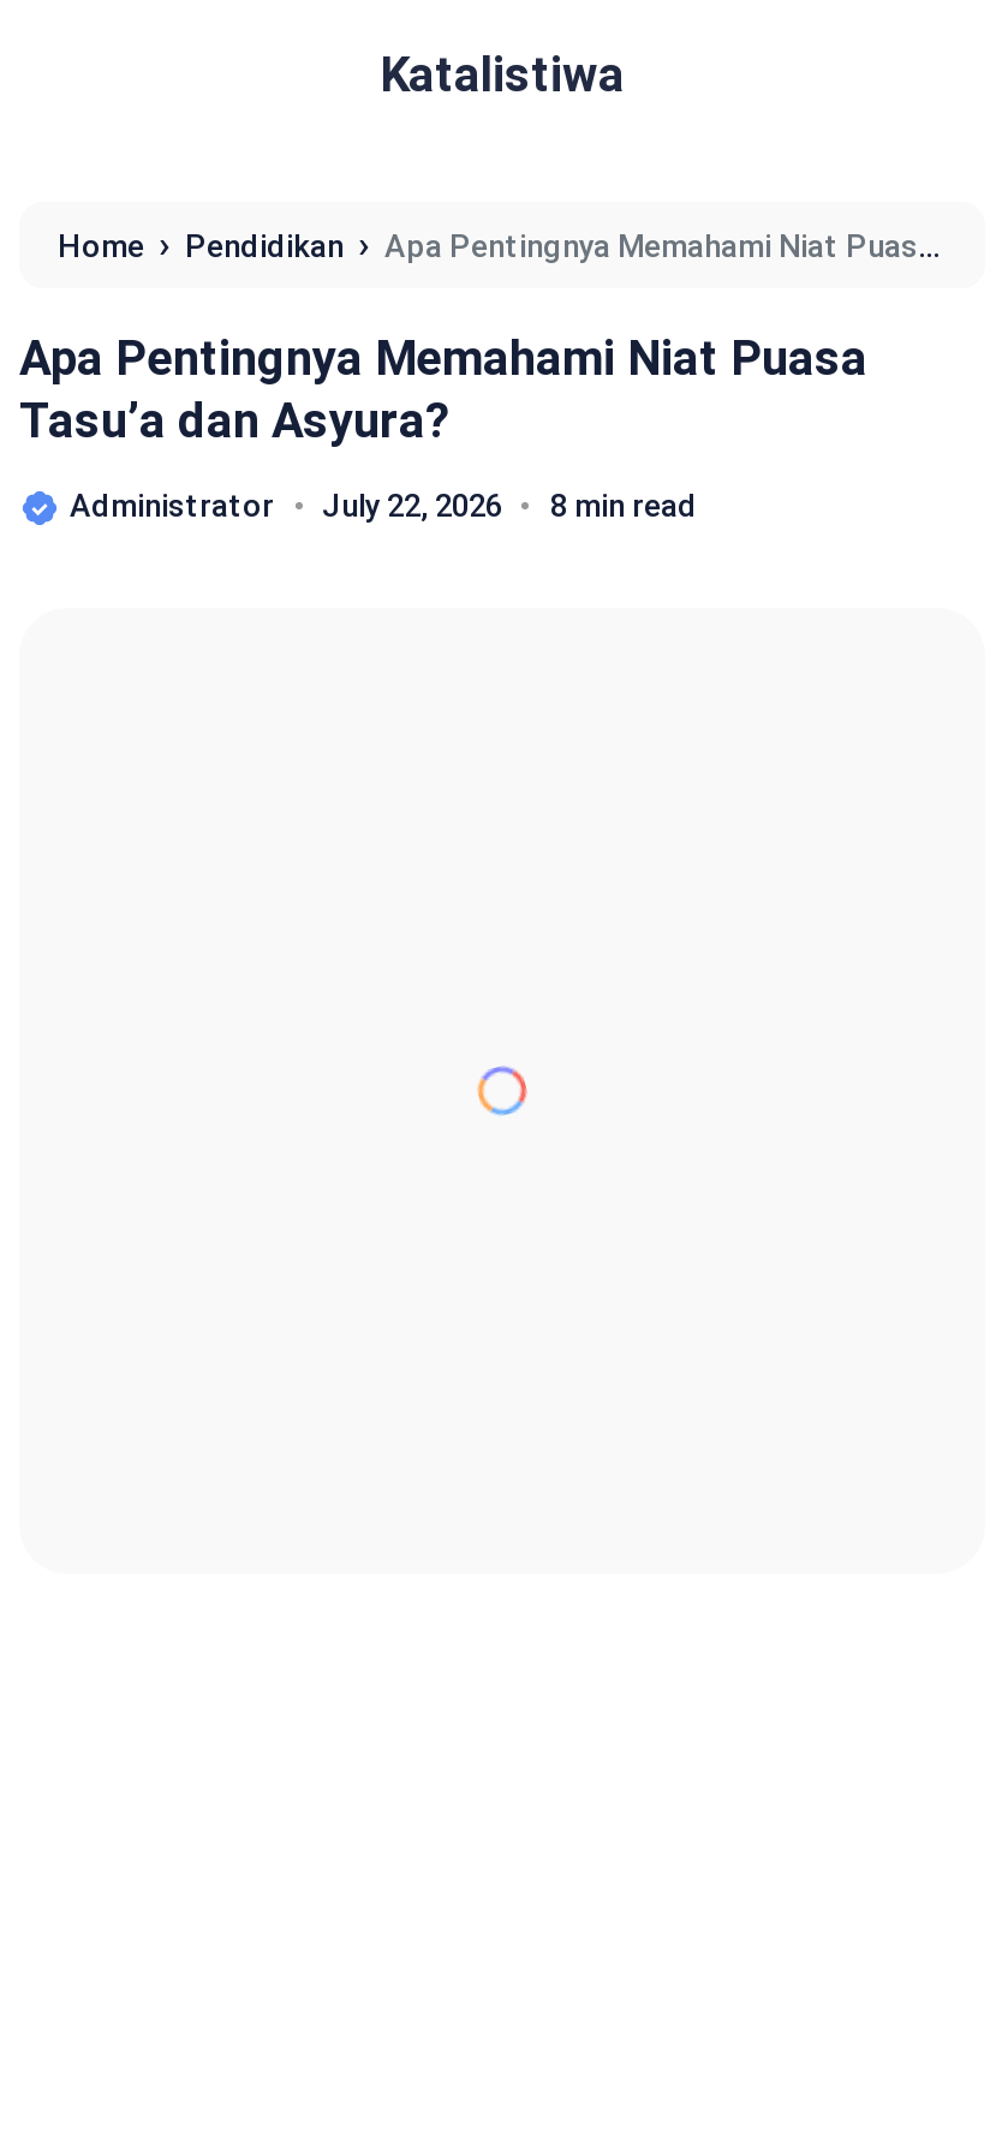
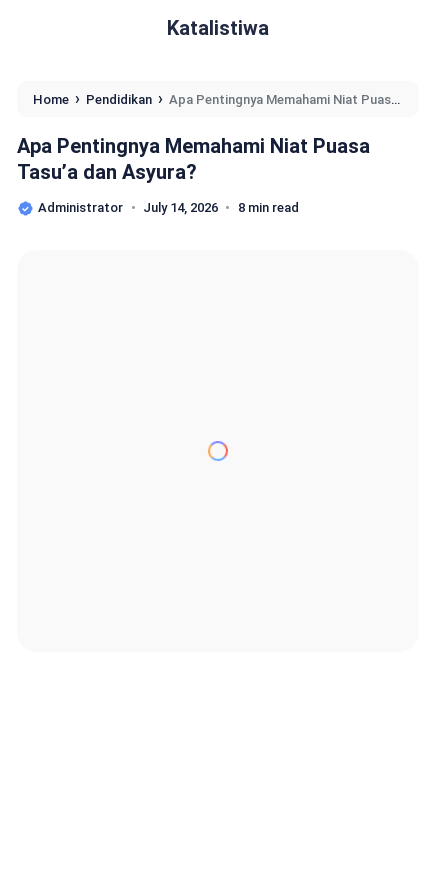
- Administrator July 22, 2026 8 min read
+ Administrator July 14, 2026 8 min read
